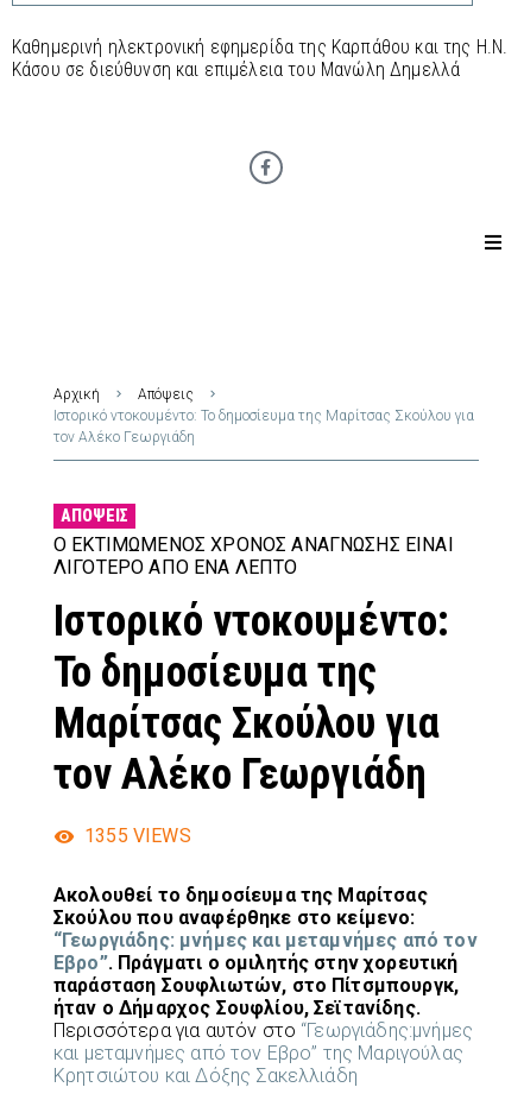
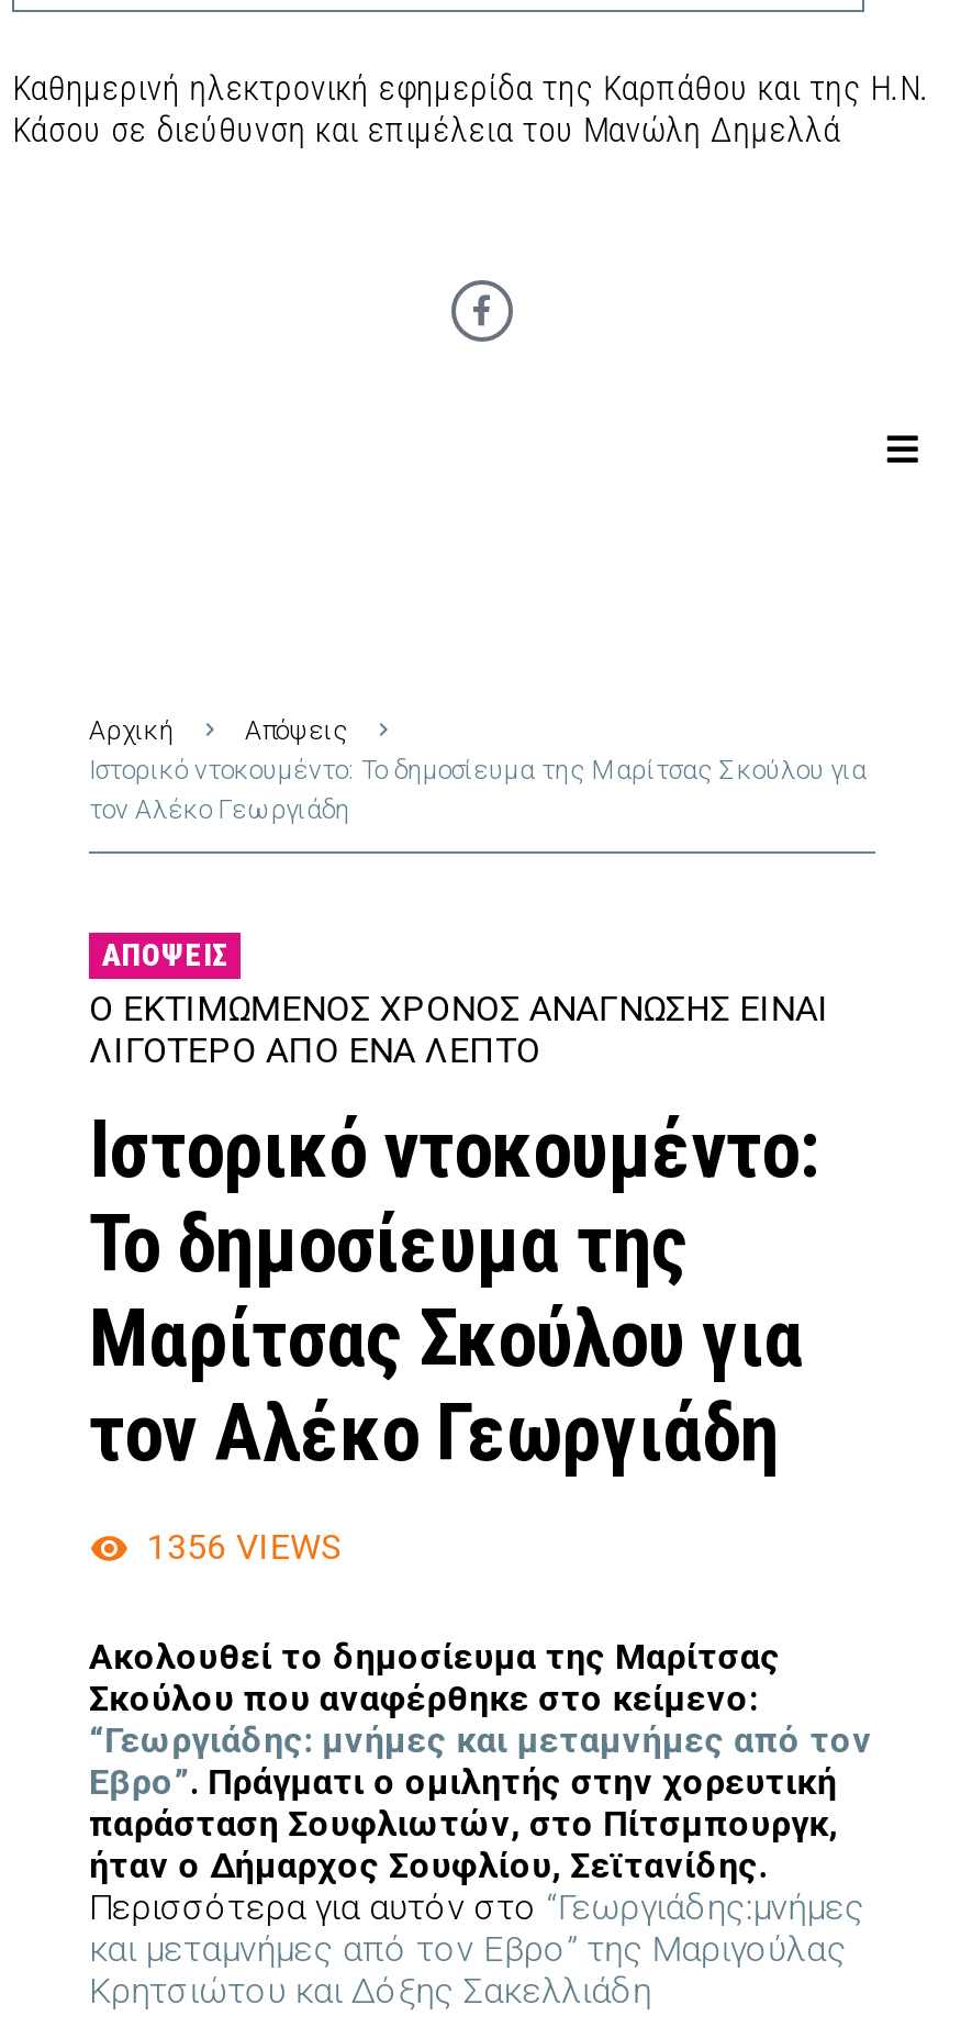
- 1355 VIEWS
+ 1356 VIEWS
